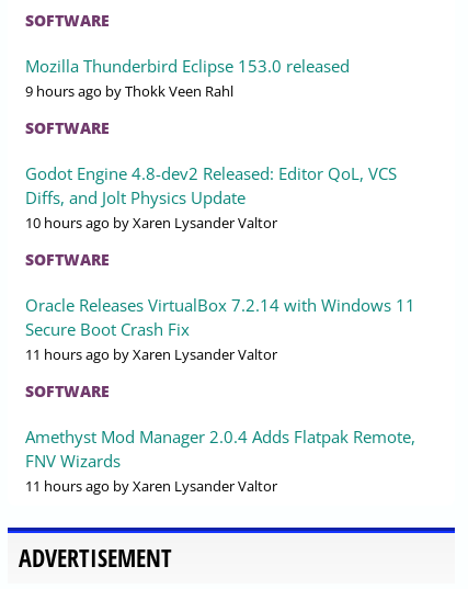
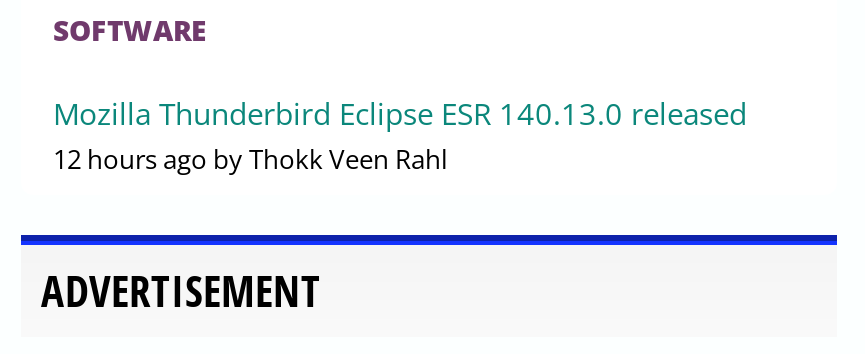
- Mozilla Thunderbird Eclipse 153.0 released
- 9 hours ago by Thokk Veen Rahl
- SOFTWARE
- Godot Engine 4.8-dev2 Released: Editor QoL, VCS
- Diffs, and Jolt Physics Update
- 10 hours ago by Xaren Lysander Valtor
- SOFTWARE
- Oracle Releases VirtualBox 7.2.14 with Windows 11
- Secure Boot Crash Fix
- 11 hours ago by Xaren Lysander Valtor
- SOFTWARE
- Amethyst Mod Manager 2.0.4 Adds Flatpak Remote,
- FNV Wizards
- 11 hours ago by Xaren Lysander Valtor
+ Mozilla Thunderbird Eclipse ESR 140.13.0 released
+ 12 hours ago by Thokk Veen Rahl
